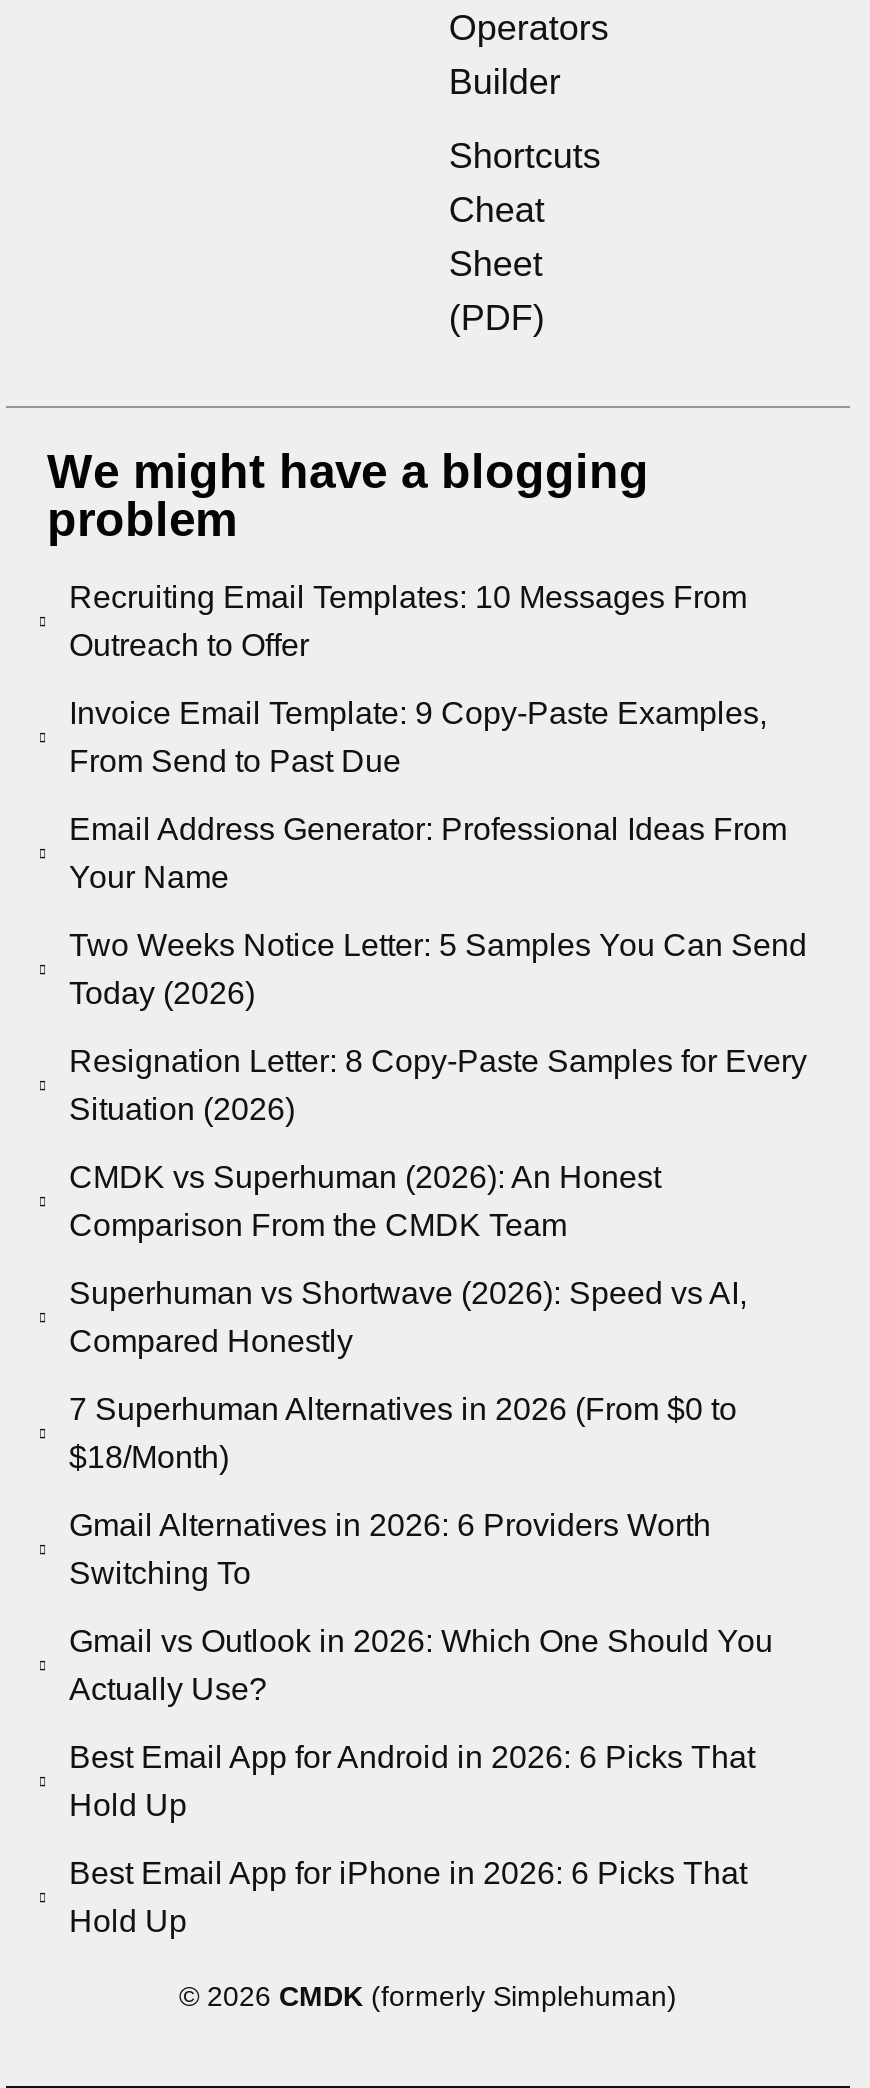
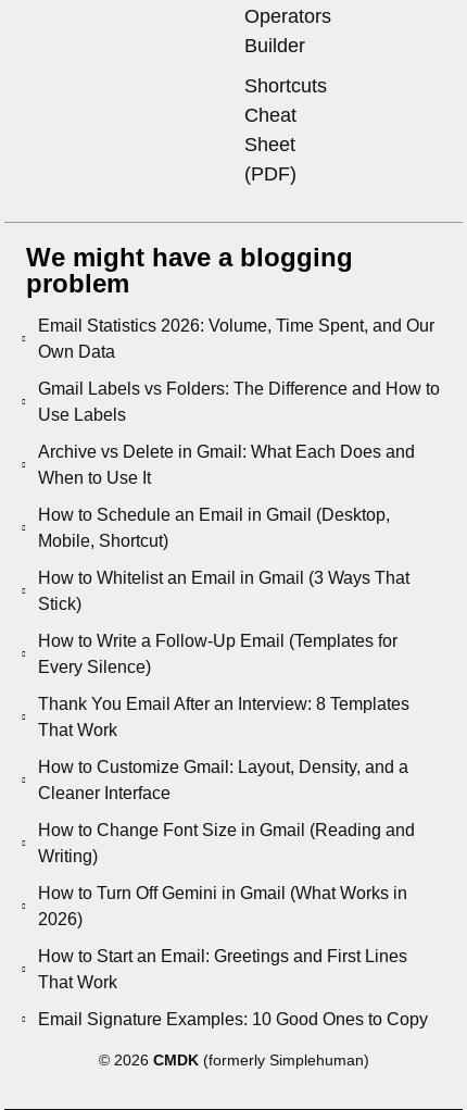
- Recruiting Email Templates: 10 Messages From
- Outreach to Offer
+ Email Statistics 2026: Volume, Time Spent, and Our
+ Own Data

- Invoice Email Template: 9 Copy-Paste Examples,
- From Send to Past Due
+ Gmail Labels vs Folders: The Difference and How to
+ Use Labels

- Email Address Generator: Professional Ideas From
- Your Name
+ Archive vs Delete in Gmail: What Each Does and
+ When to Use It

- Two Weeks Notice Letter: 5 Samples You Can Send
- Today (2026)
+ How to Schedule an Email in Gmail (Desktop,
+ Mobile, Shortcut)

- Resignation Letter: 8 Copy-Paste Samples for Every
- Situation (2026)
+ How to Whitelist an Email in Gmail (3 Ways That
+ Stick)

- CMDK vs Superhuman (2026): An Honest
- Comparison From the CMDK Team
+ How to Write a Follow-Up Email (Templates for
+ Every Silence)

- Superhuman vs Shortwave (2026): Speed vs AI,
- Compared Honestly
+ Thank You Email After an Interview: 8 Templates
+ That Work

- 7 Superhuman Alternatives in 2026 (From $0 to
- $18/Month)
+ How to Customize Gmail: Layout, Density, and a
+ Cleaner Interface

- Gmail Alternatives in 2026: 6 Providers Worth
- Switching To
+ How to Change Font Size in Gmail (Reading and
+ Writing)

- Gmail vs Outlook in 2026: Which One Should You
- Actually Use?
+ How to Turn Off Gemini in Gmail (What Works in
+ 2026)

- Best Email App for Android in 2026: 6 Picks That
- Hold Up
+ How to Start an Email: Greetings and First Lines
+ That Work

- Best Email App for iPhone in 2026: 6 Picks That
- Hold Up
+ Email Signature Examples: 10 Good Ones to Copy
